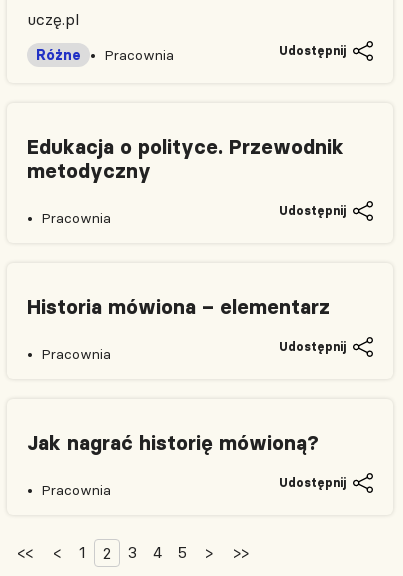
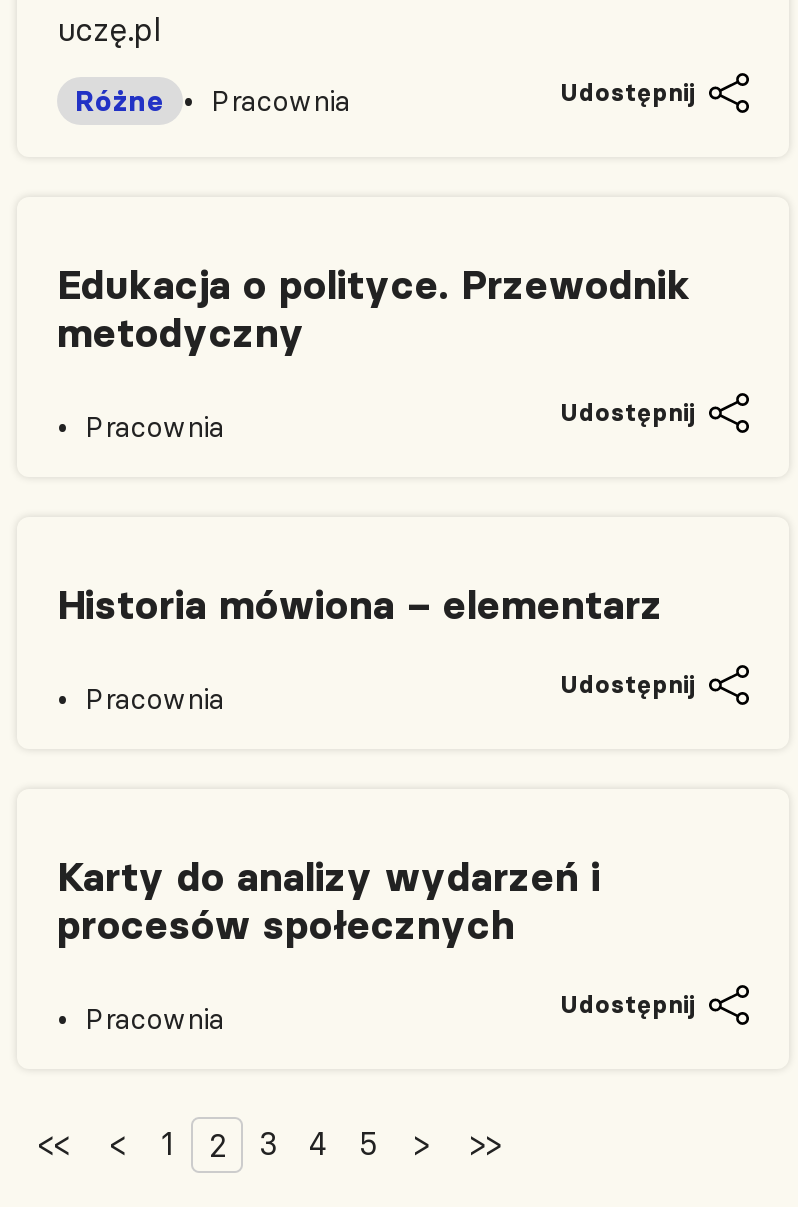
- Jak nagrać historię mówioną?
+ Karty do analizy wydarzeń i
+ procesów społecznych
